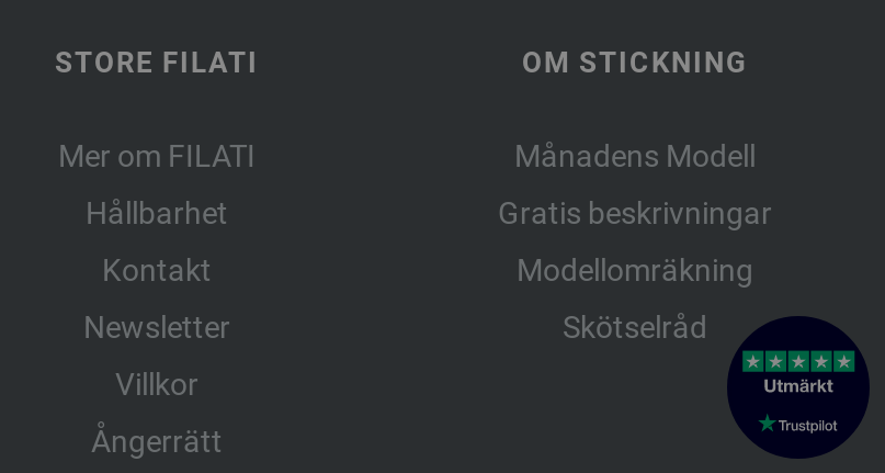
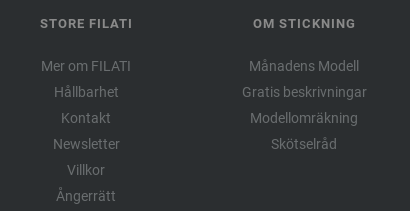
- [image]
